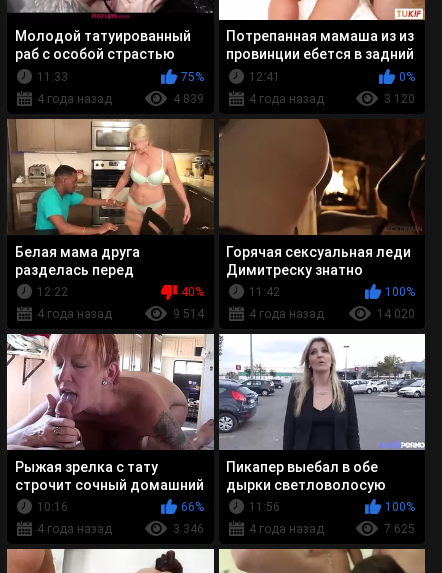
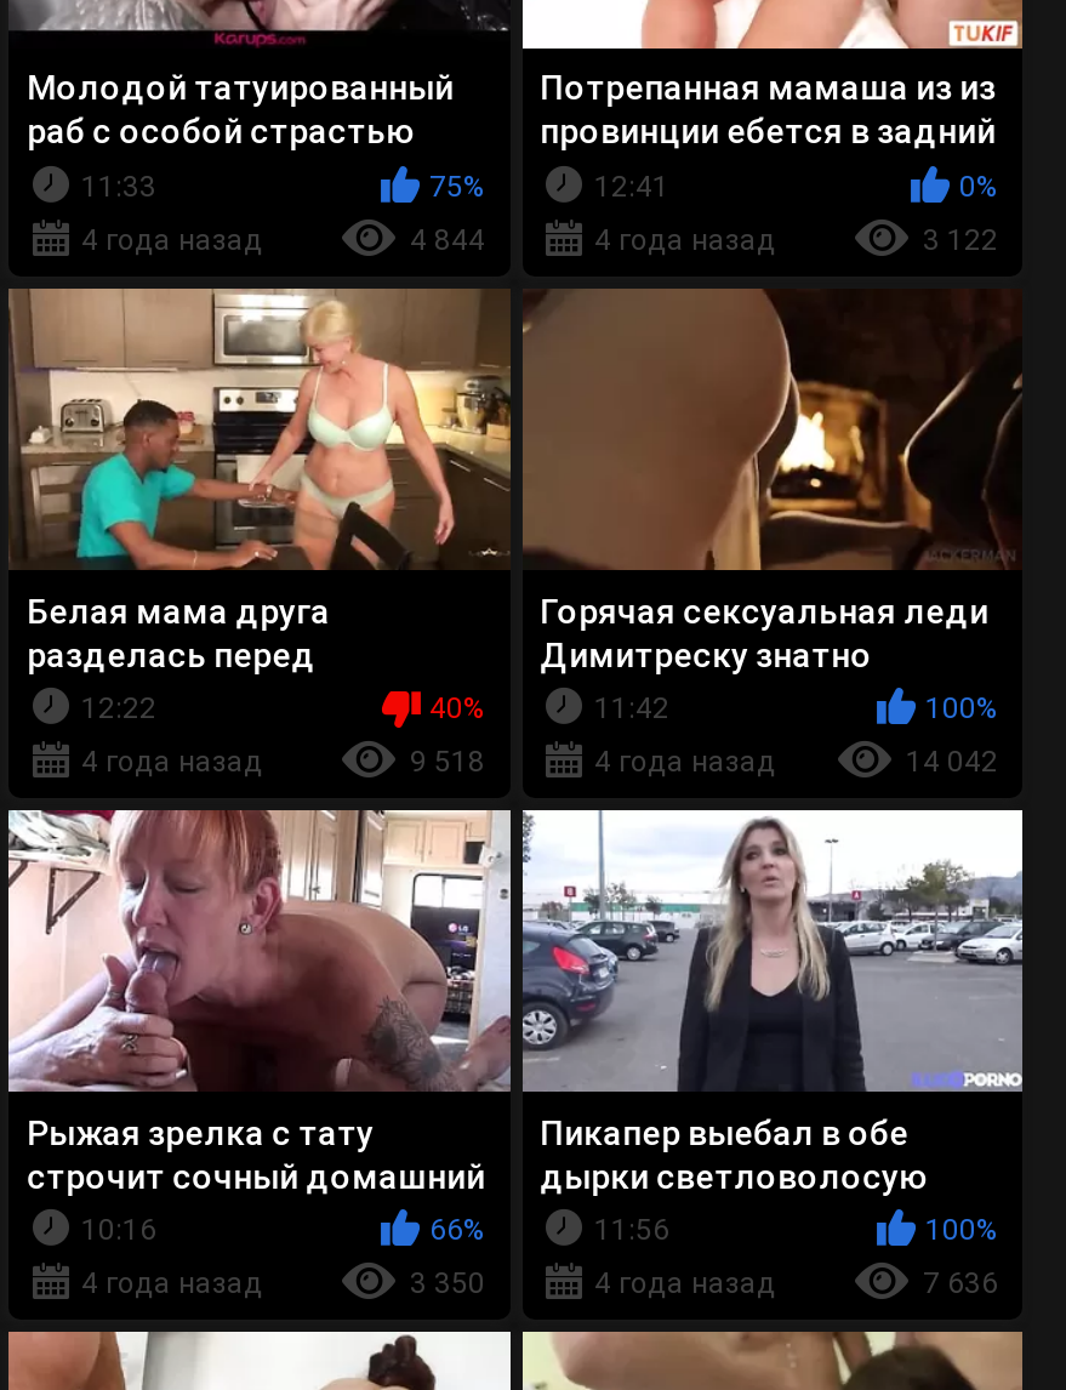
- 4 839
+ 4 844

- 3 120
+ 3 122

- 9 514
+ 9 518

- 14 020
+ 14 042

- 3 346
+ 3 350

- 7 625
+ 7 636
